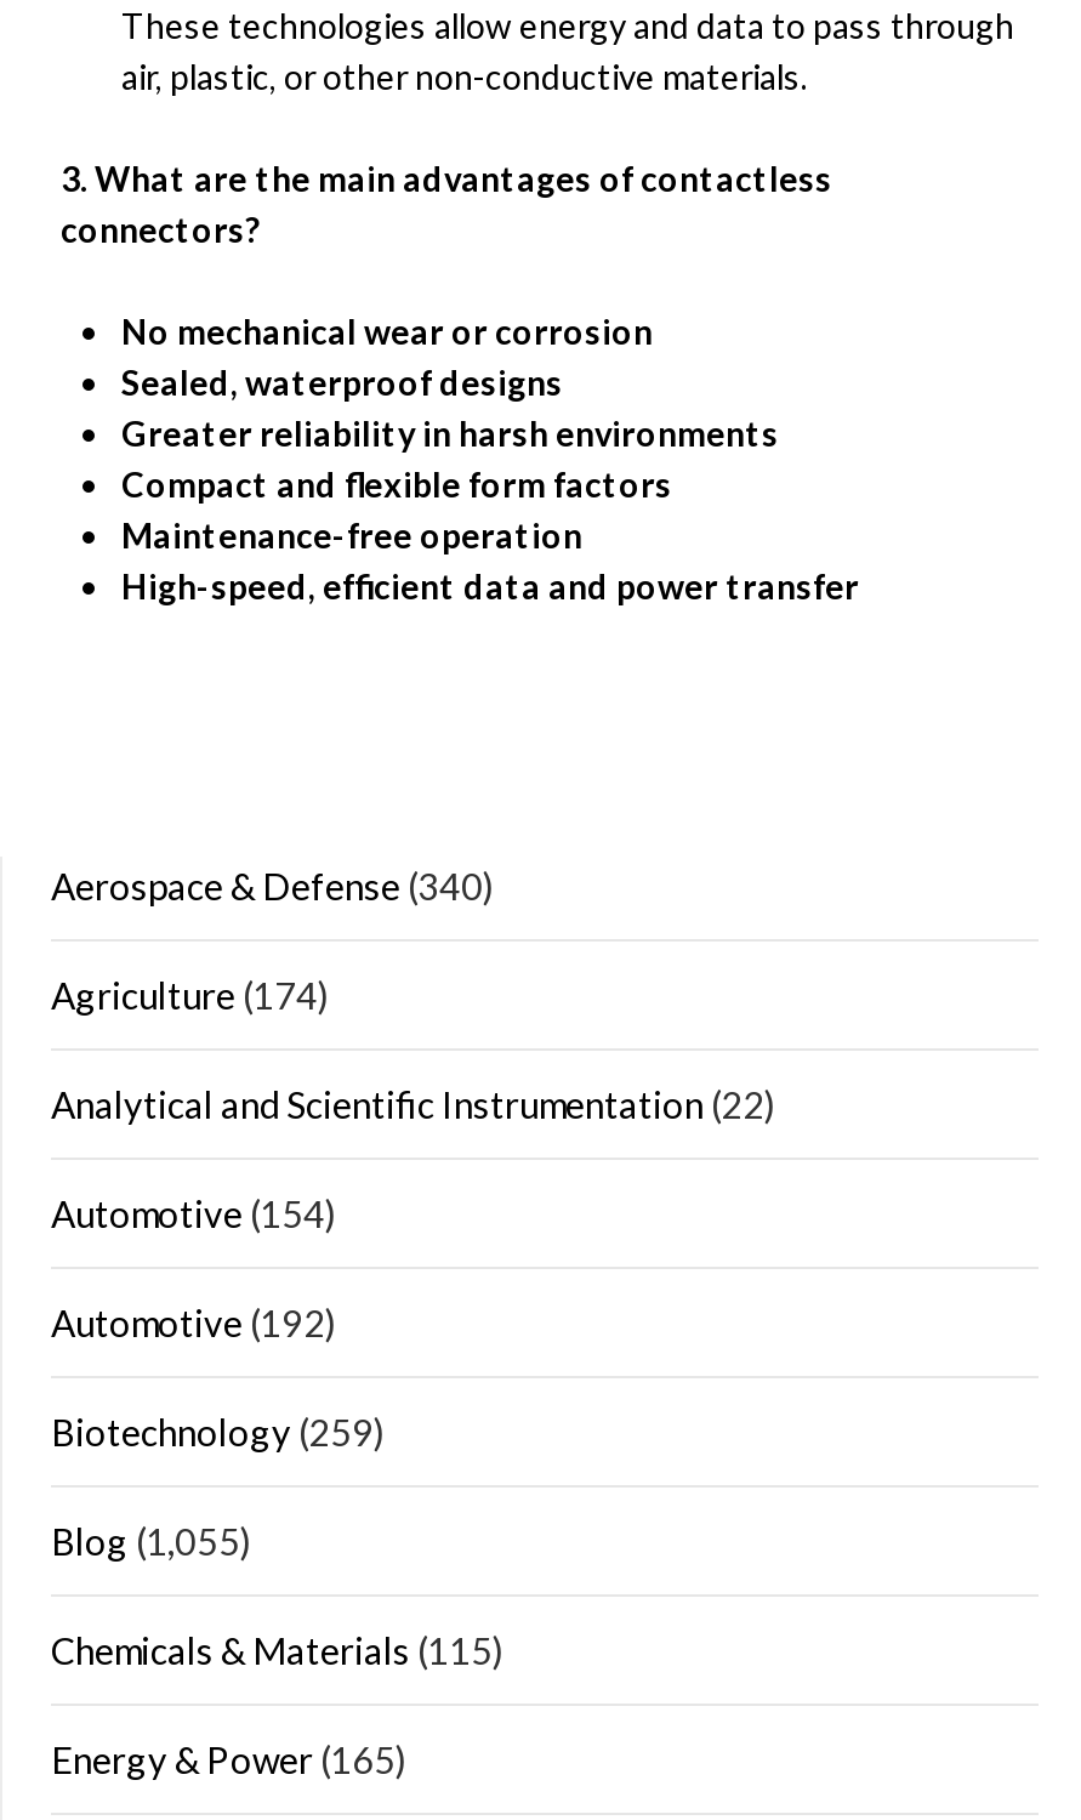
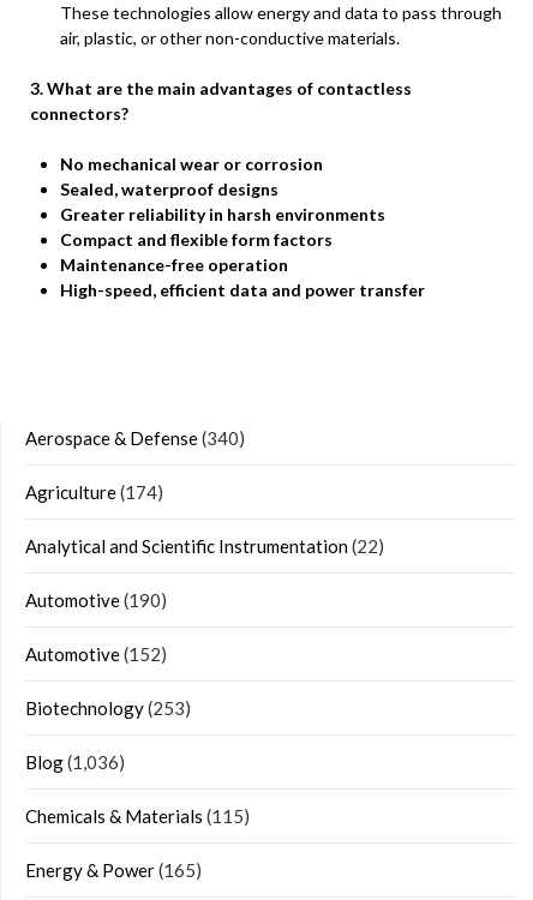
- Automotive (154)
+ Automotive (190)

- Automotive (192)
+ Automotive (152)

- Biotechnology (259)
+ Biotechnology (253)

- Blog (1,055)
+ Blog (1,036)
